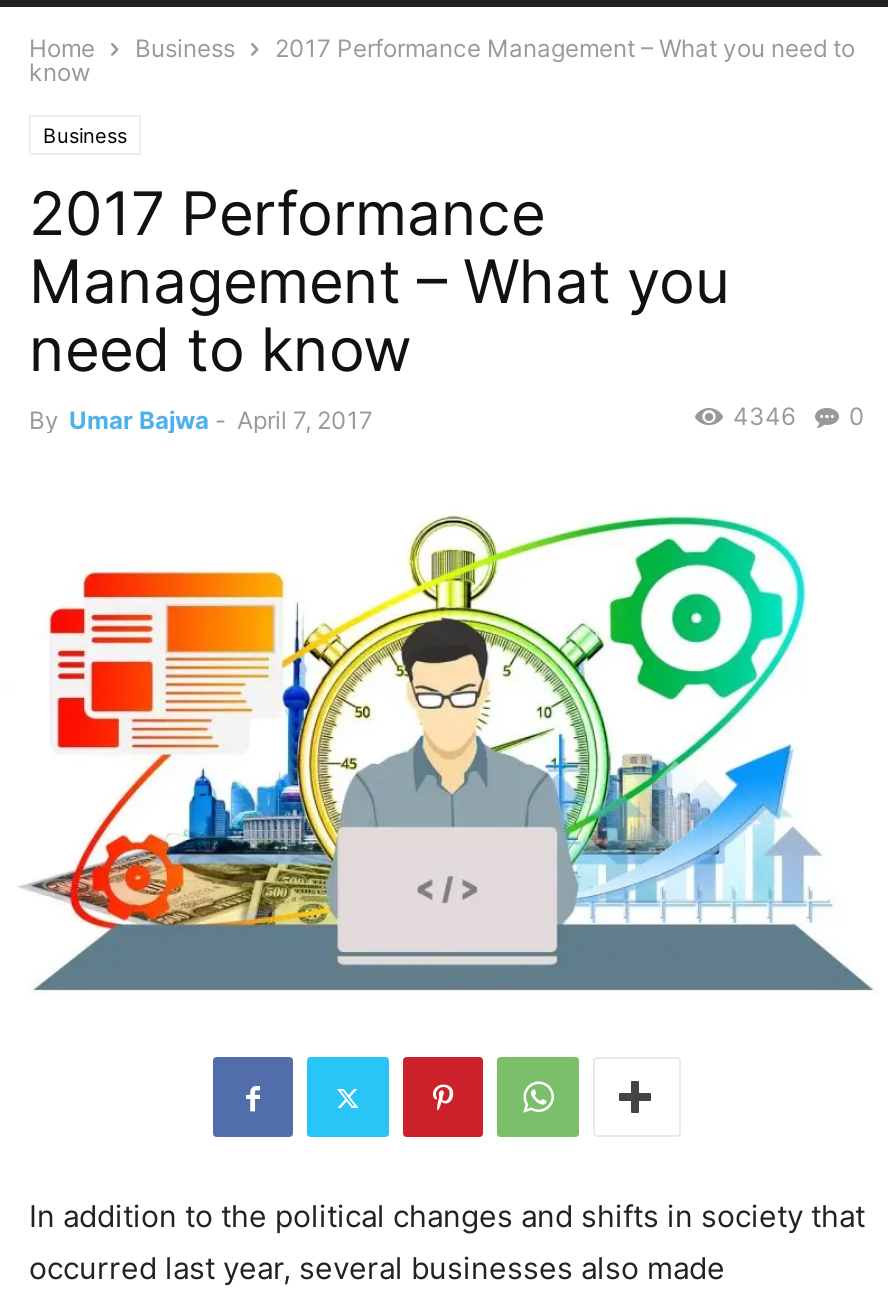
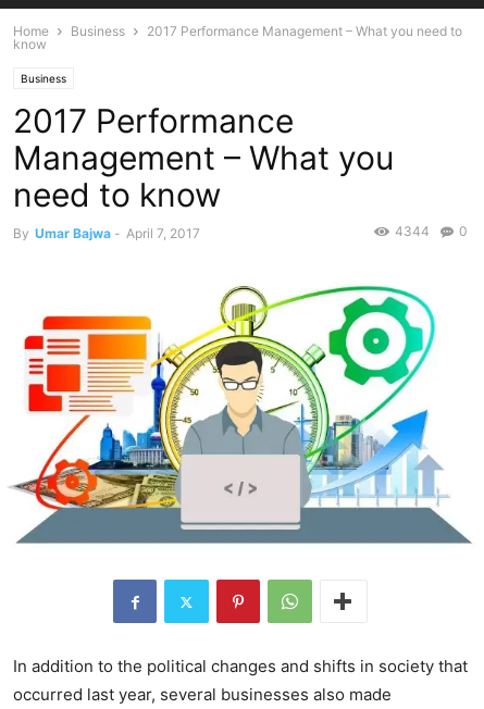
- 4346 0
+ 4344 0
